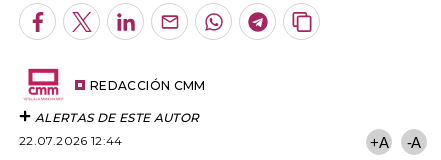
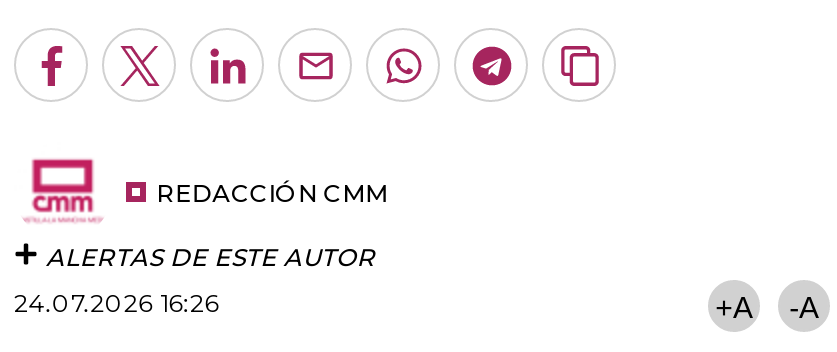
- 22.07.2026 12:44
+ 24.07.2026 16:26
